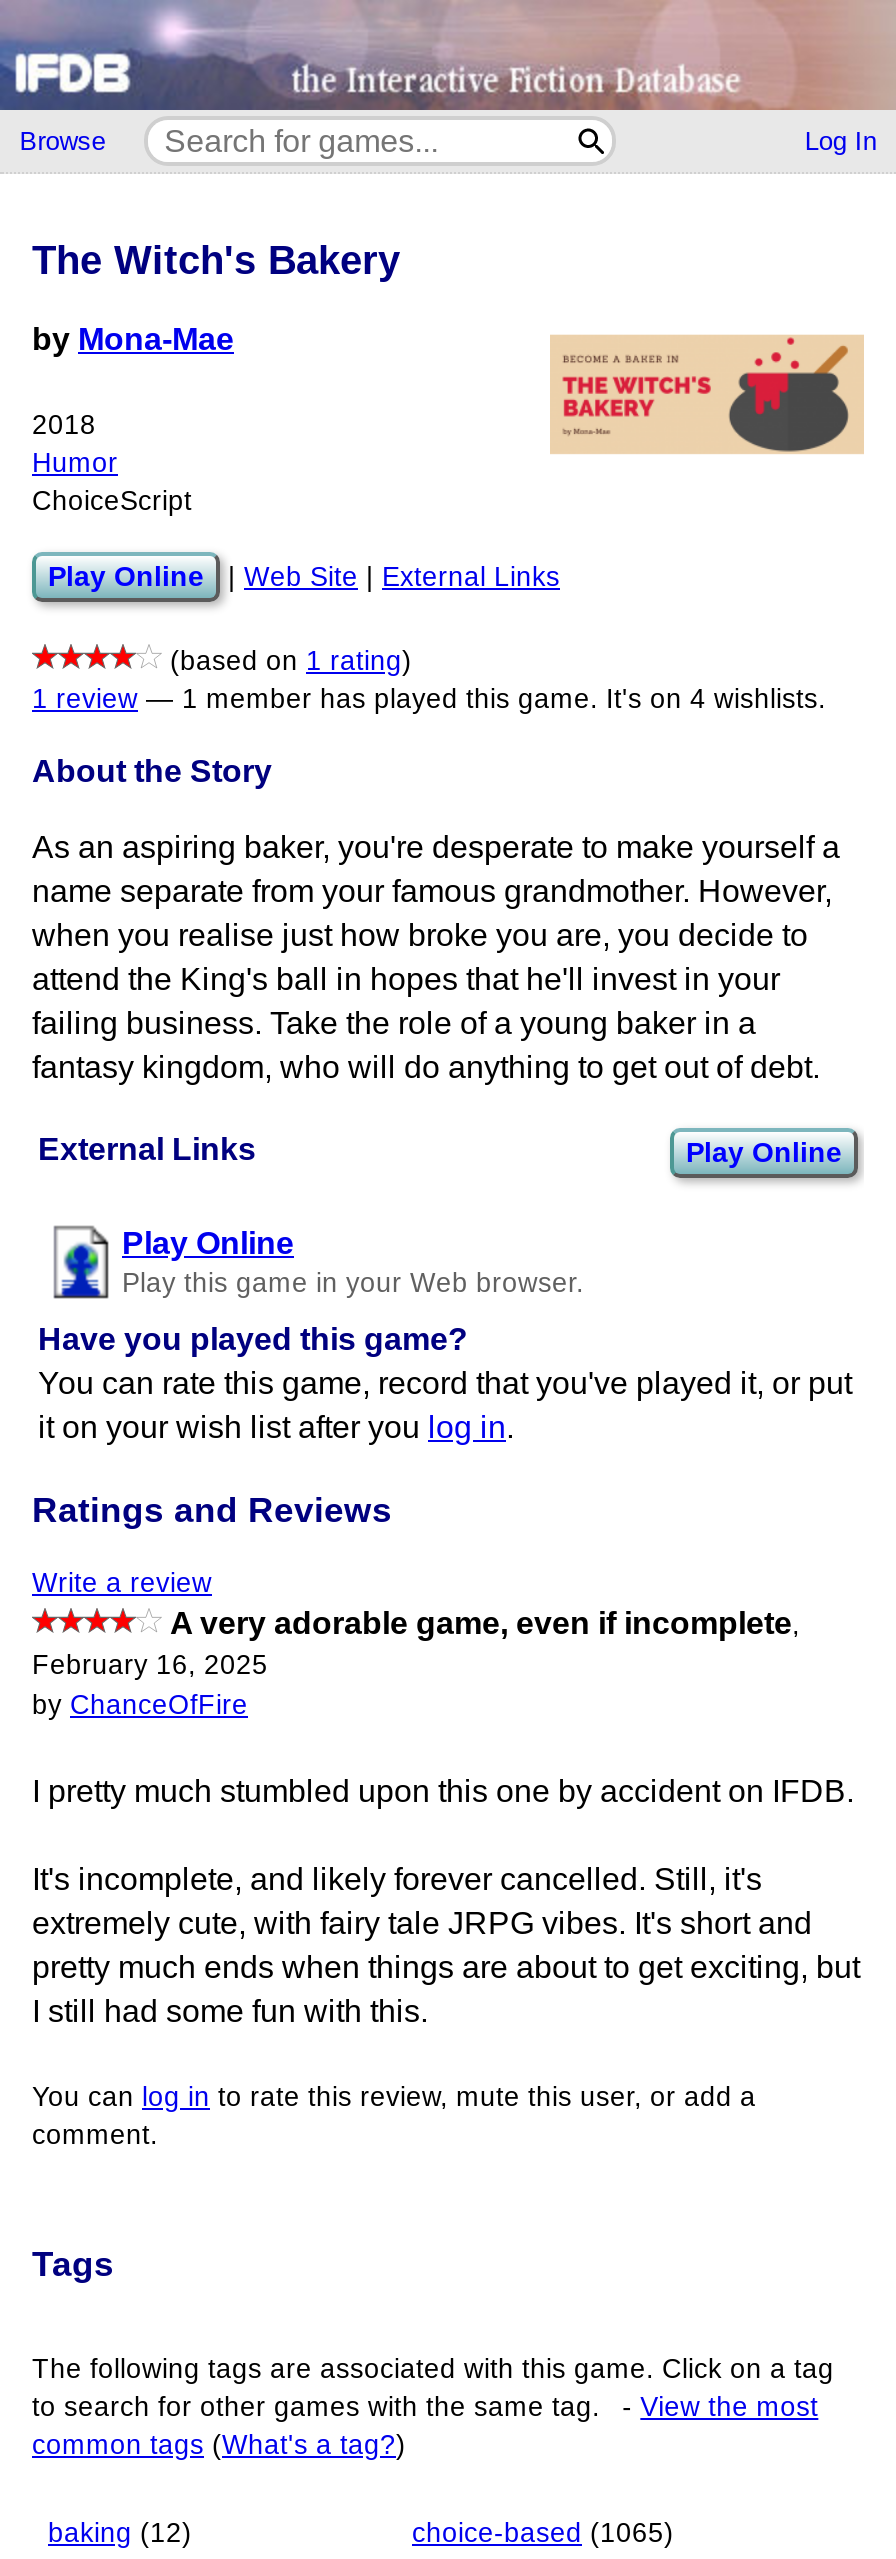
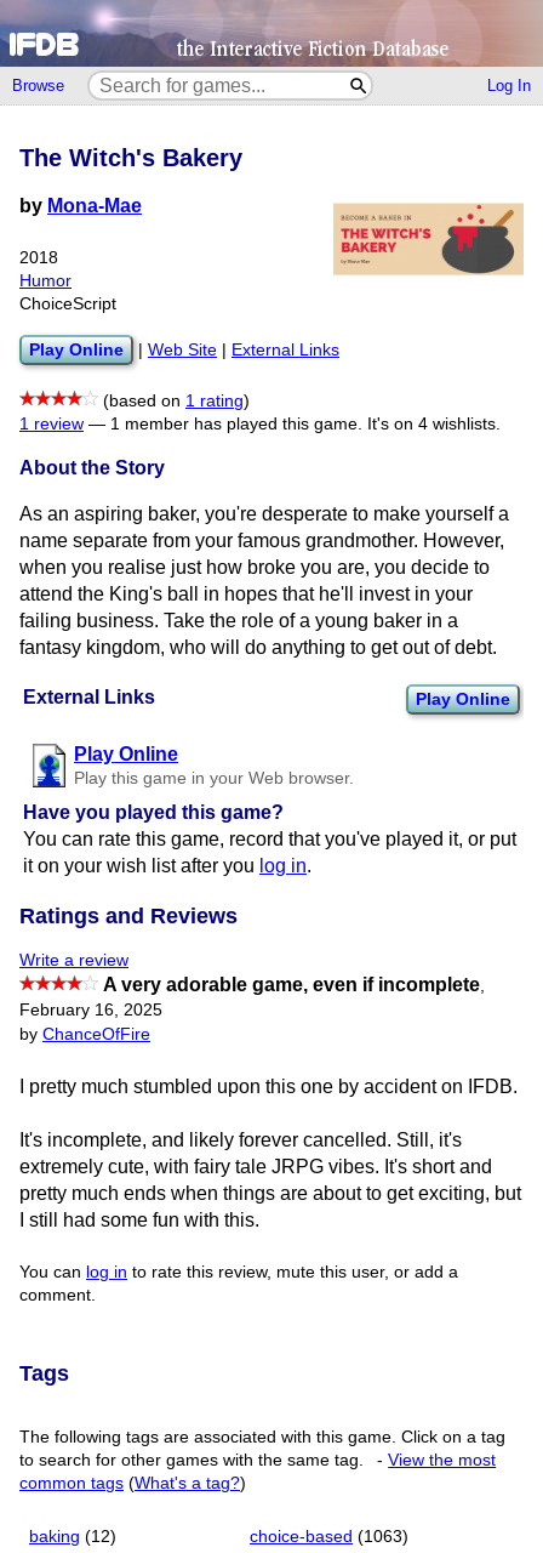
- choice-based (1065)
+ choice-based (1063)
